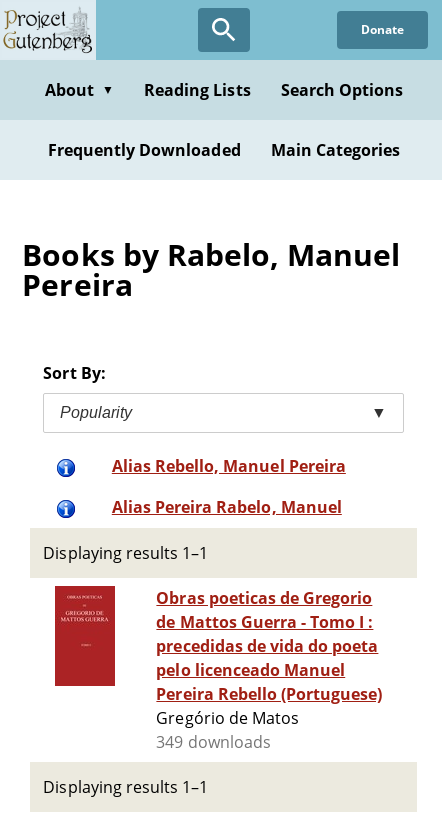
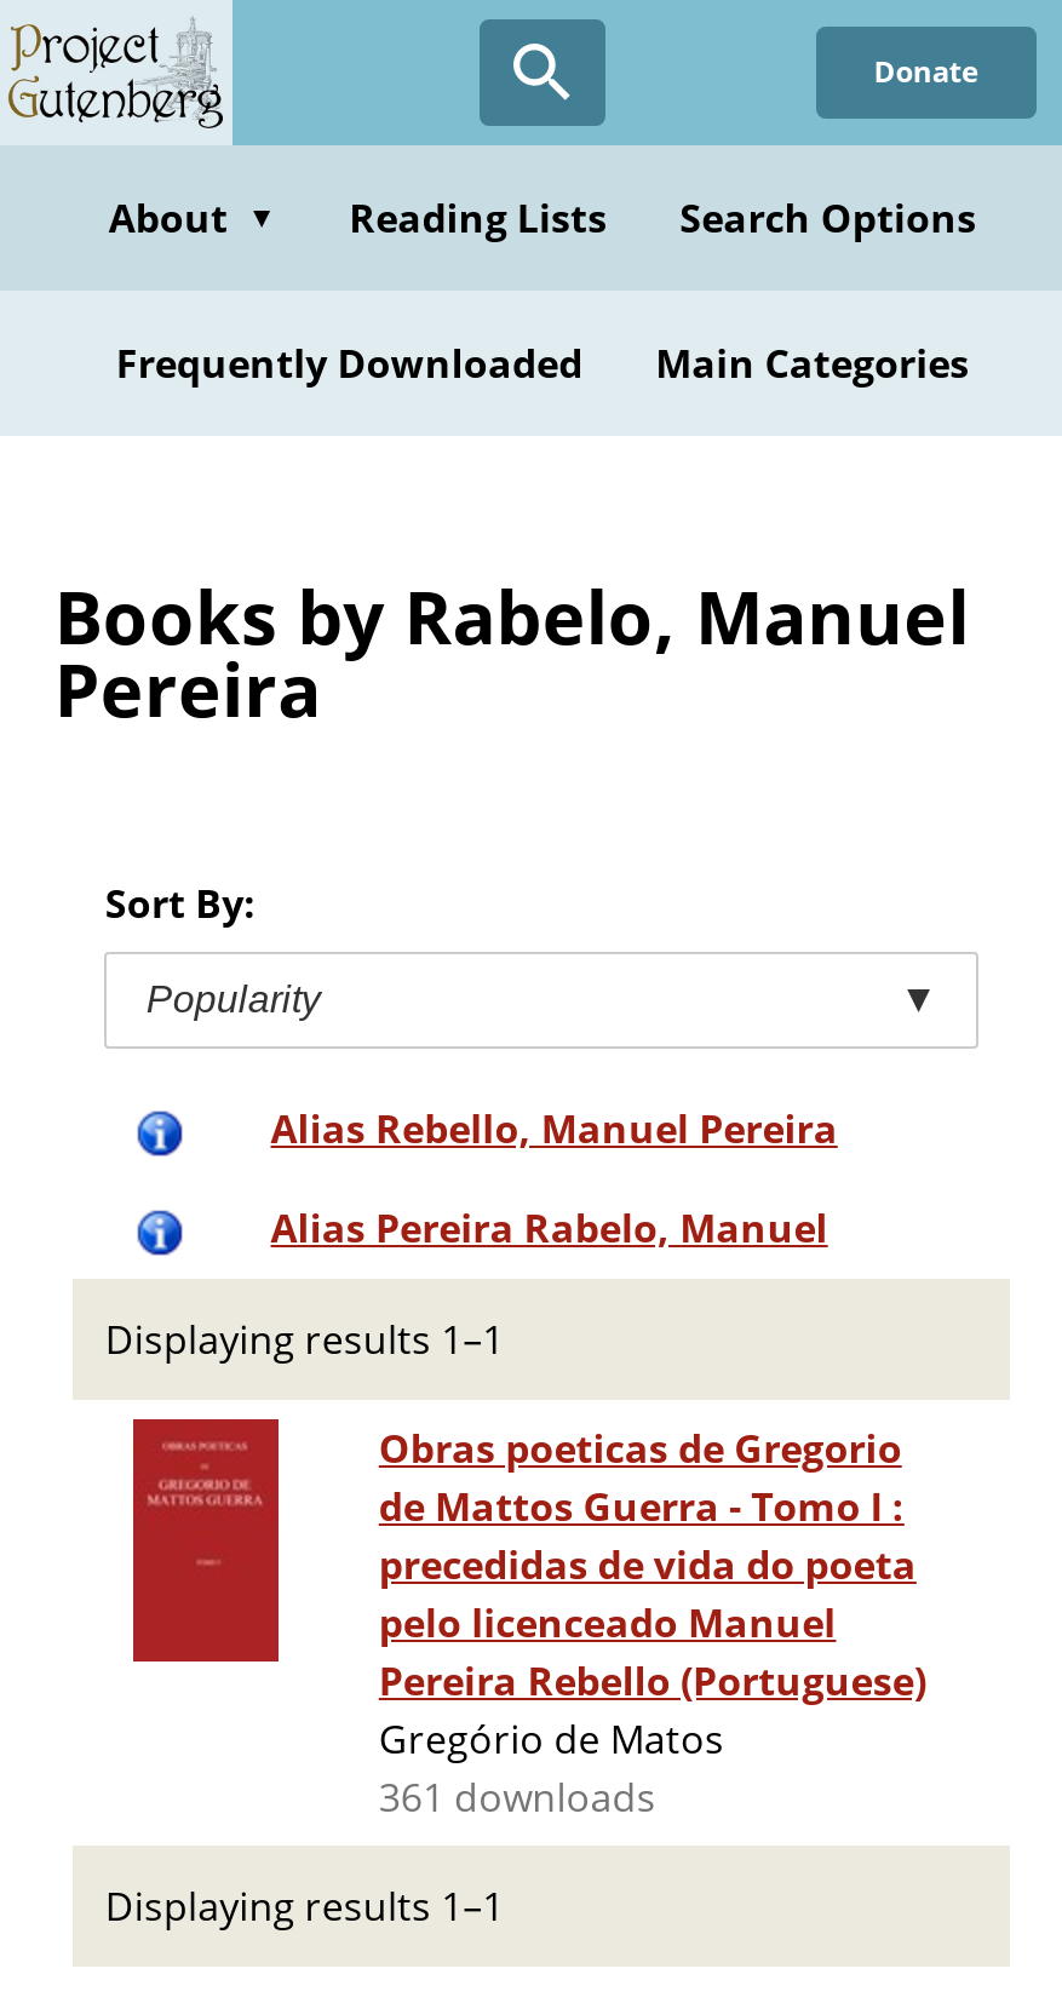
- 349 downloads
+ 361 downloads
